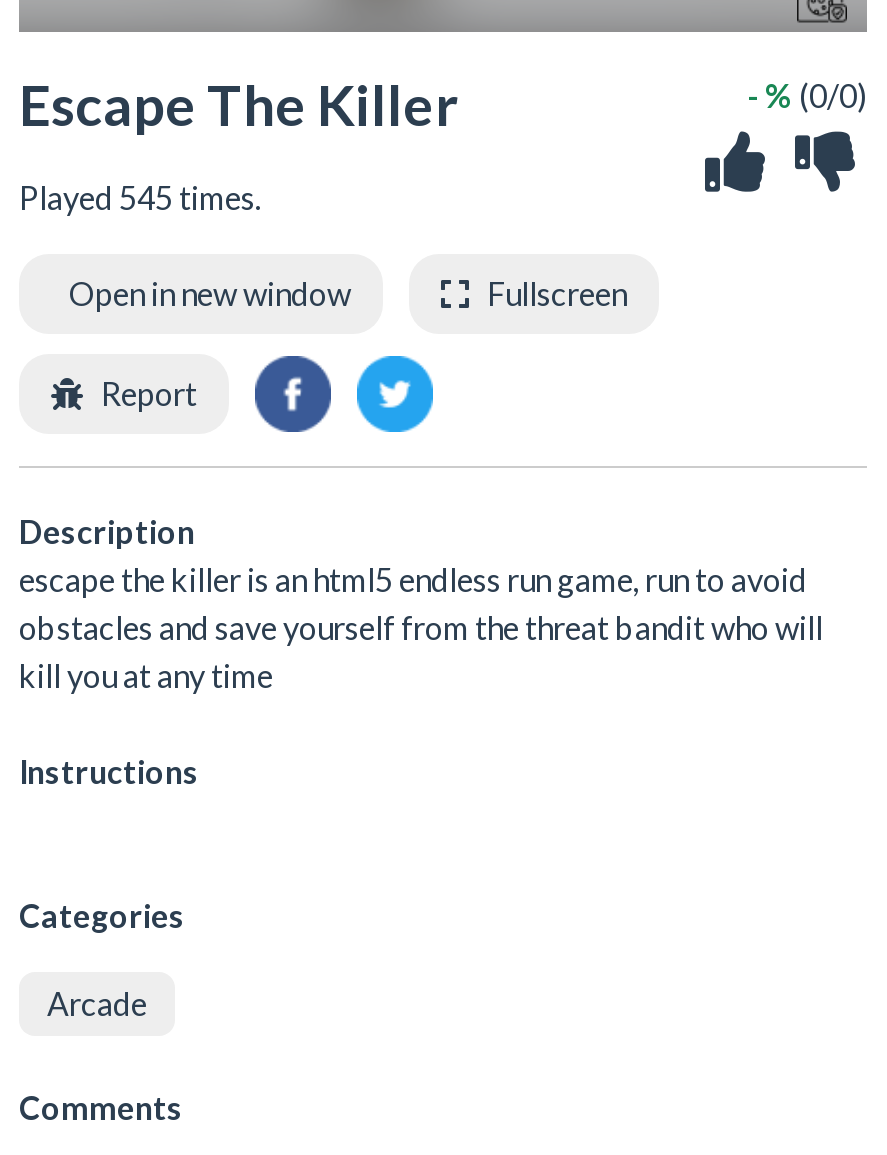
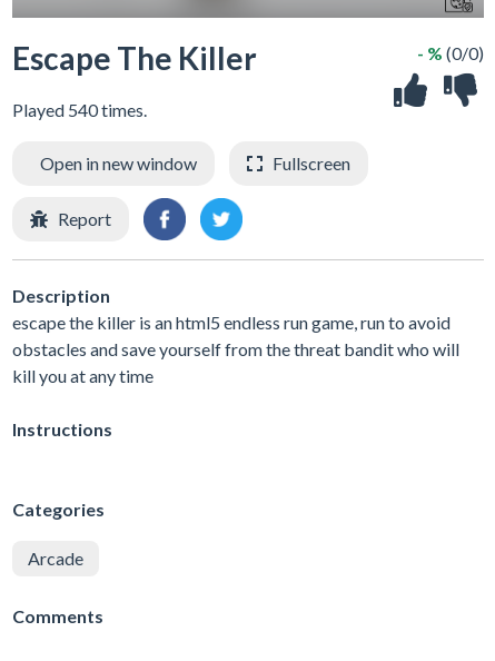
- Played 545 times.
+ Played 540 times.
